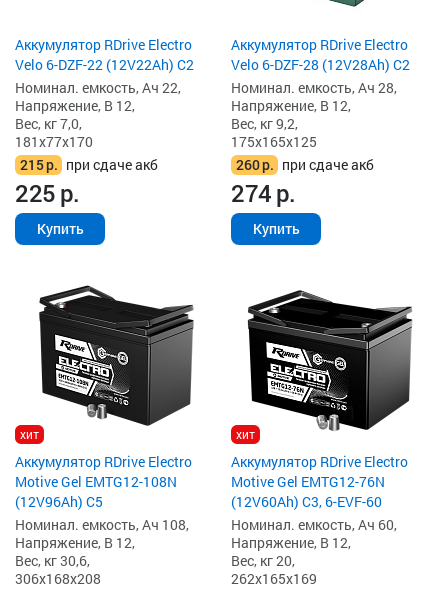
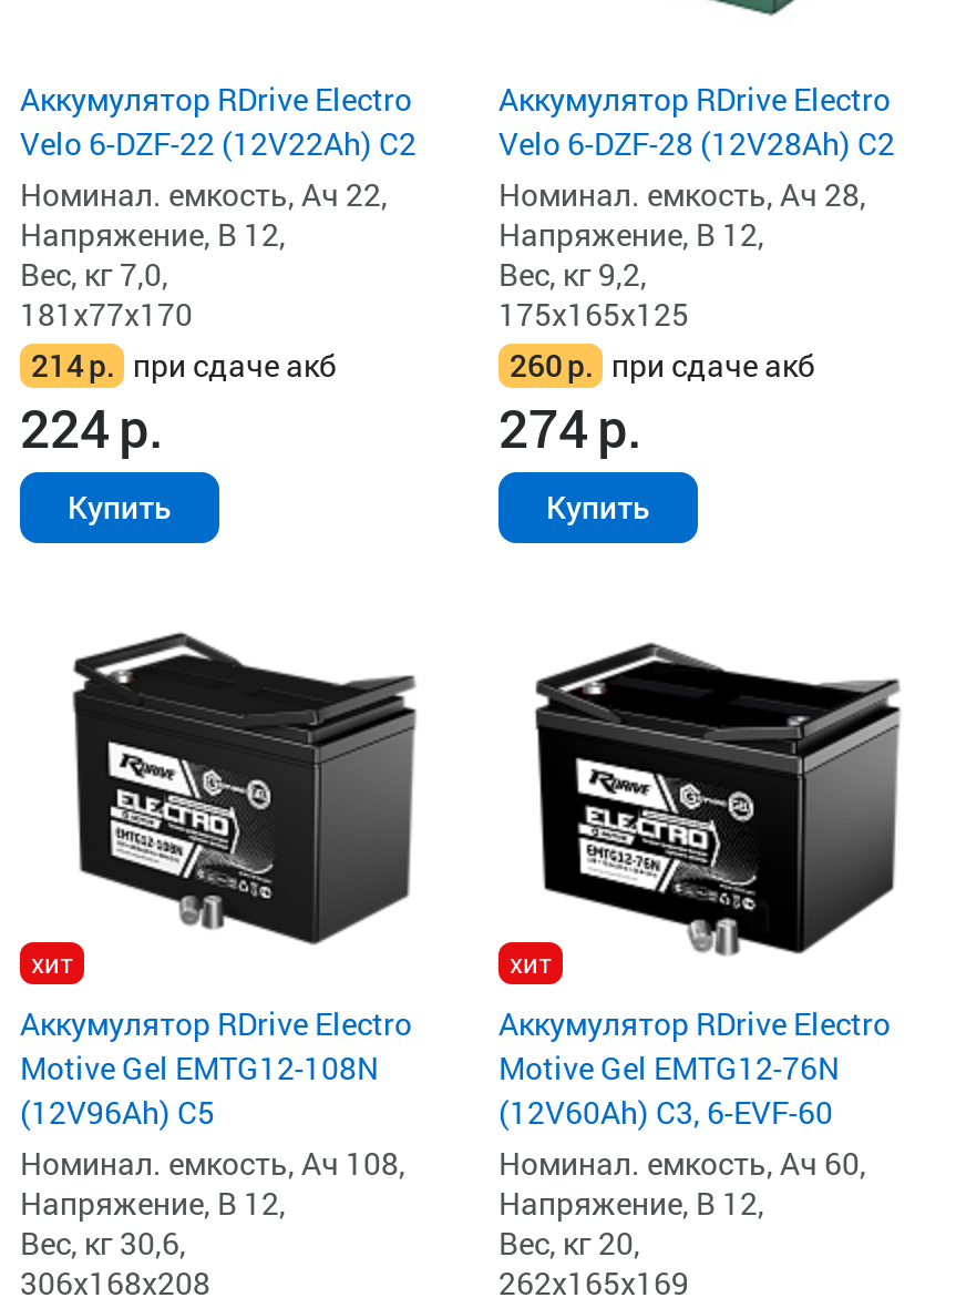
- 215 р. при сдаче акб
+ 214 р. при сдаче акб

- 225 р.
+ 224 р.
